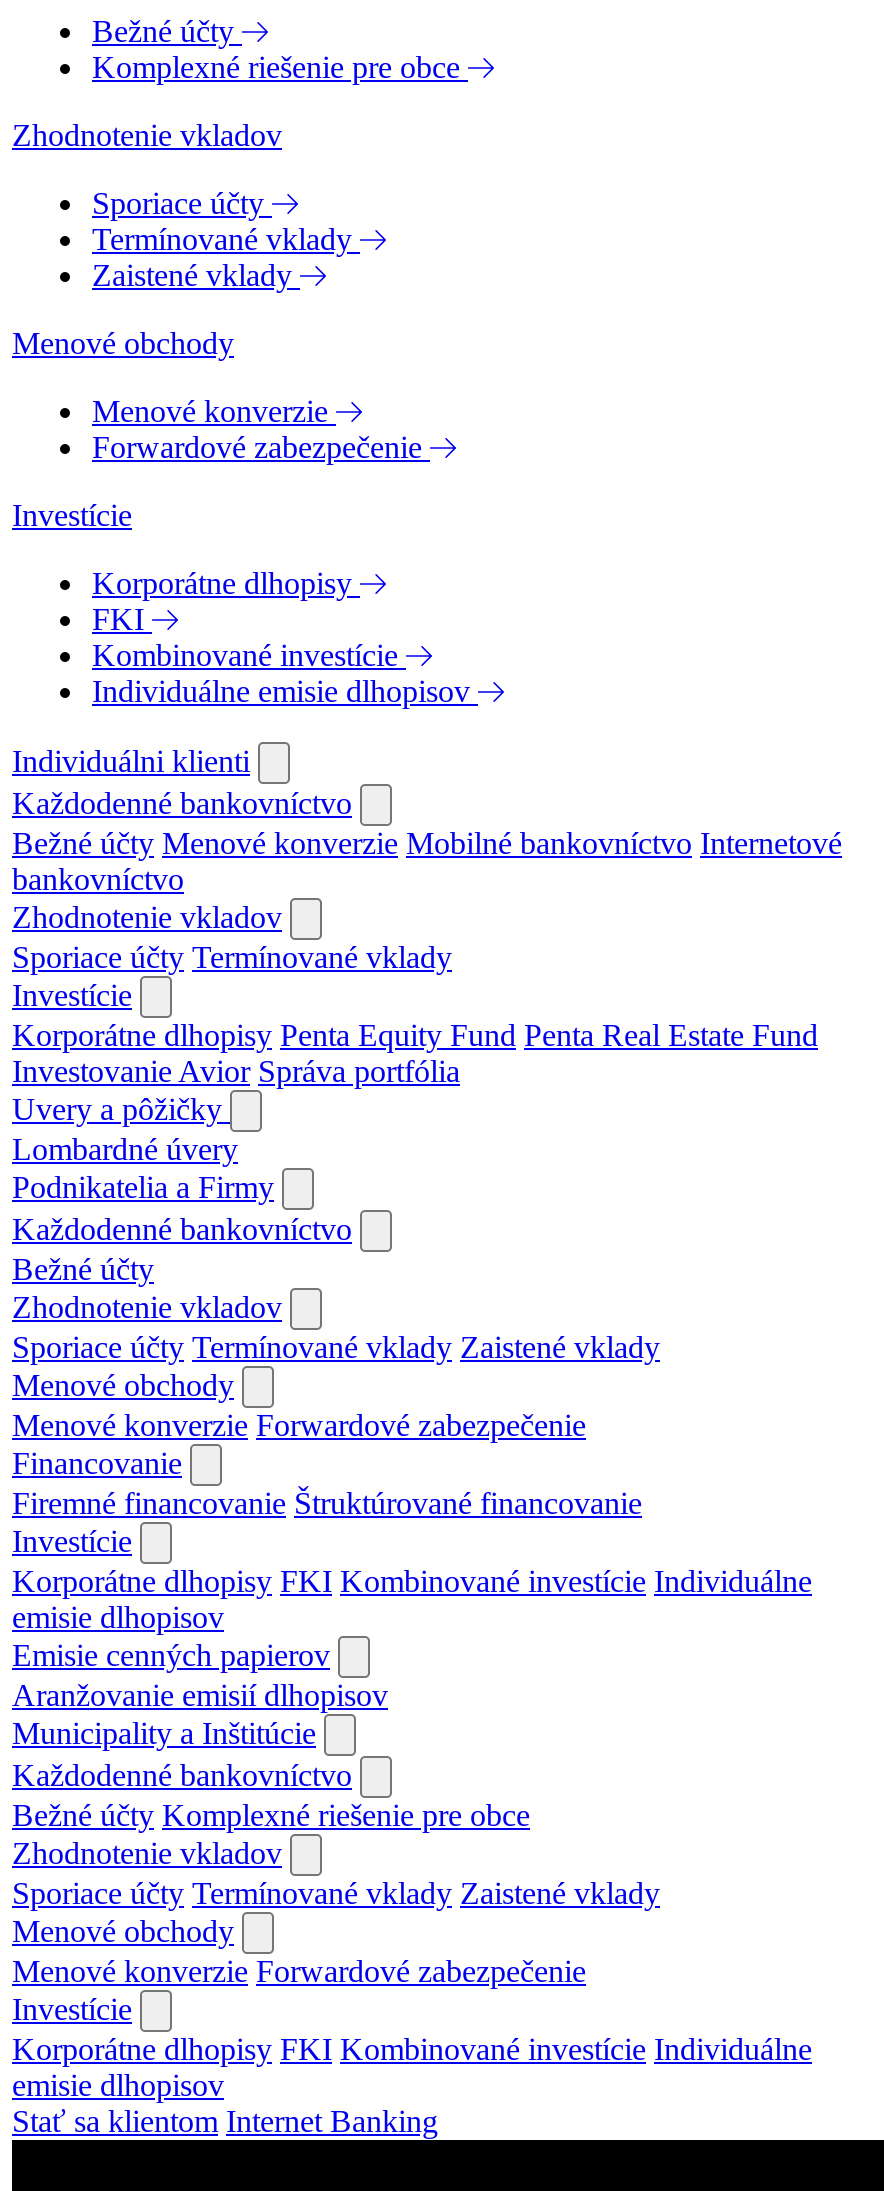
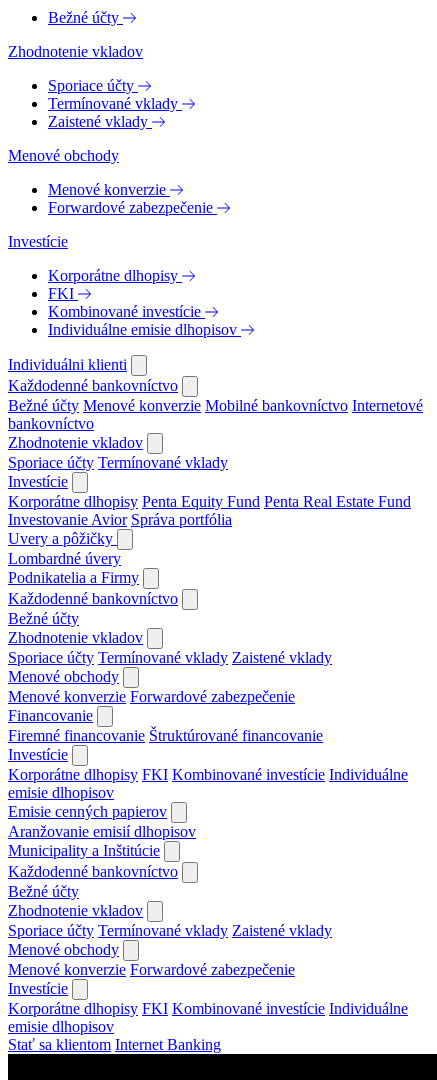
- Komplexné riešenie pre obce

- Bežné účty Komplexné riešenie pre obce
+ Bežné účty
